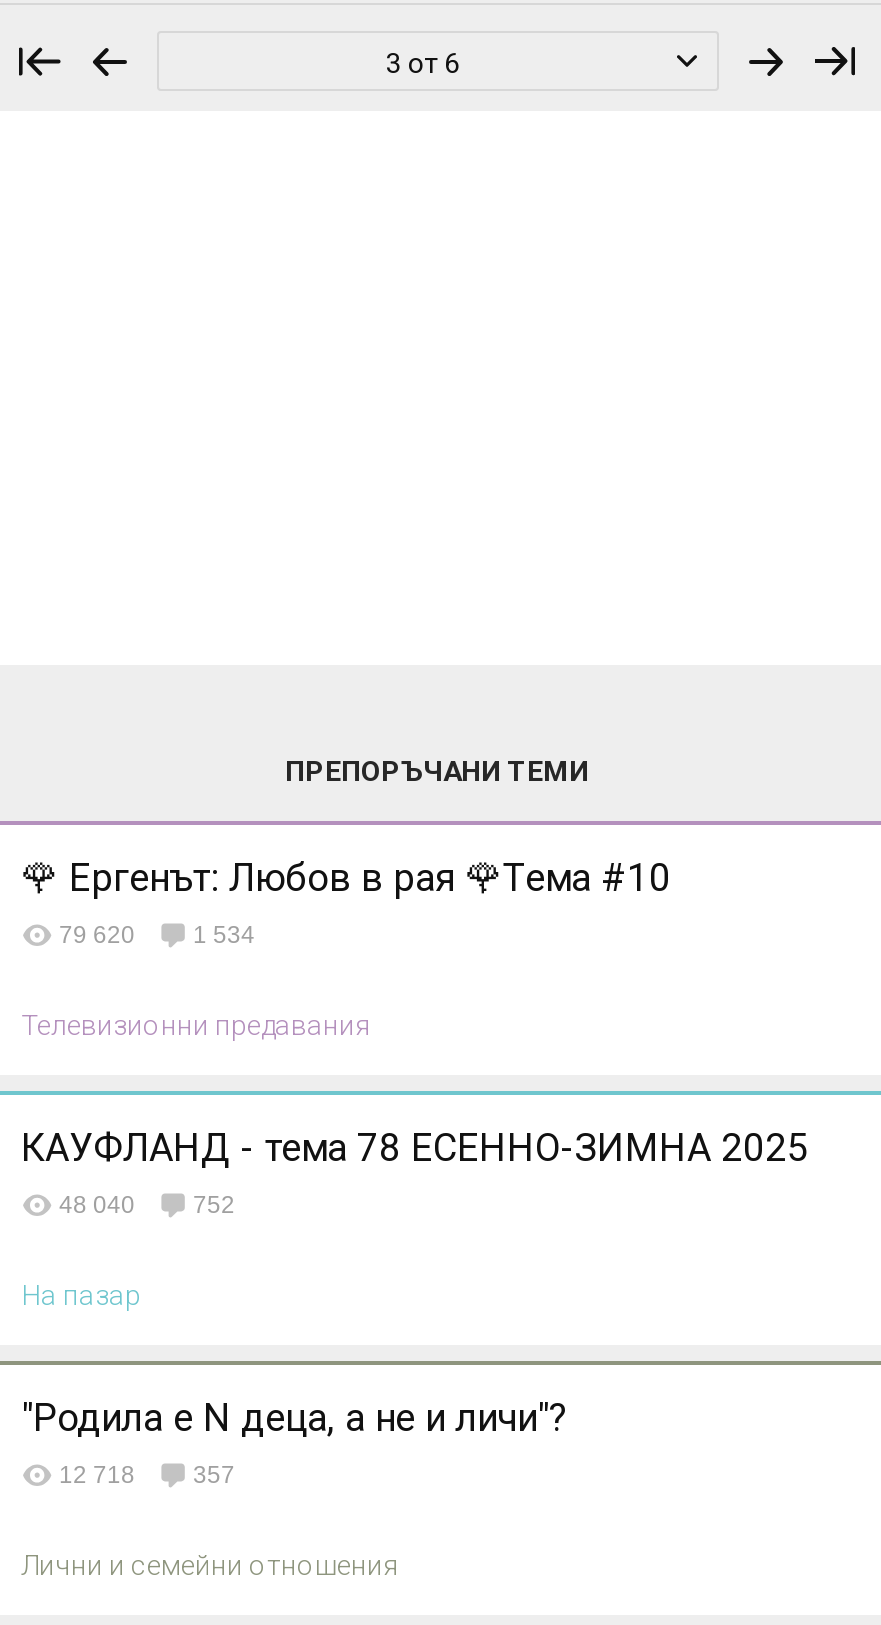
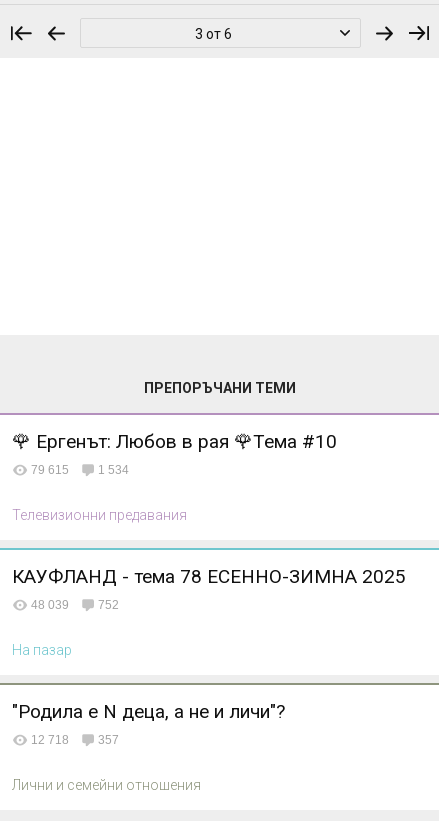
- 79 620
+ 79 615

- 48 040
+ 48 039
